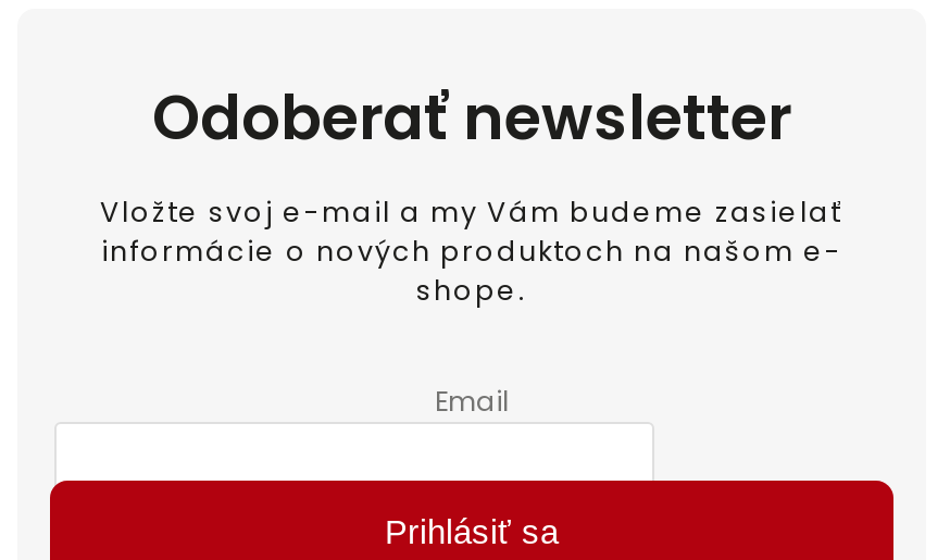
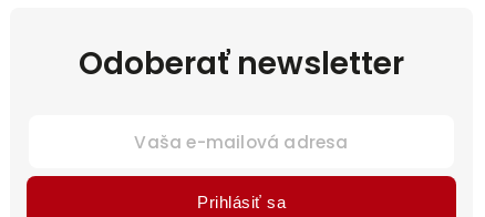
- Vložte svoj e-mail a my Vám budeme zasielať
- informácie o nových produktoch na našom e-
- shope.
- Email
